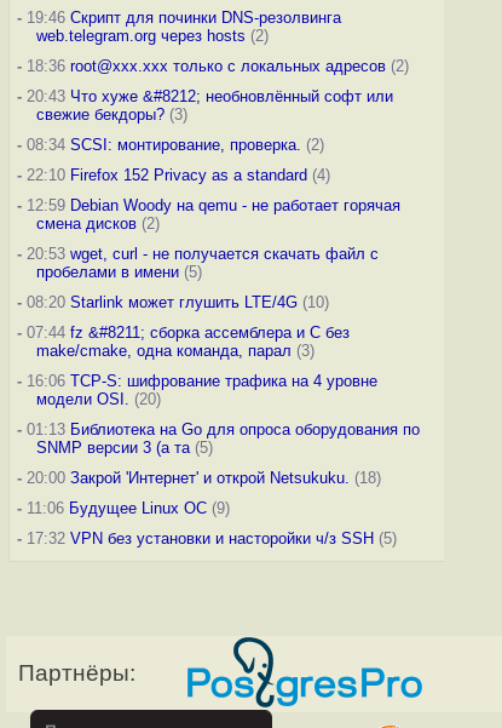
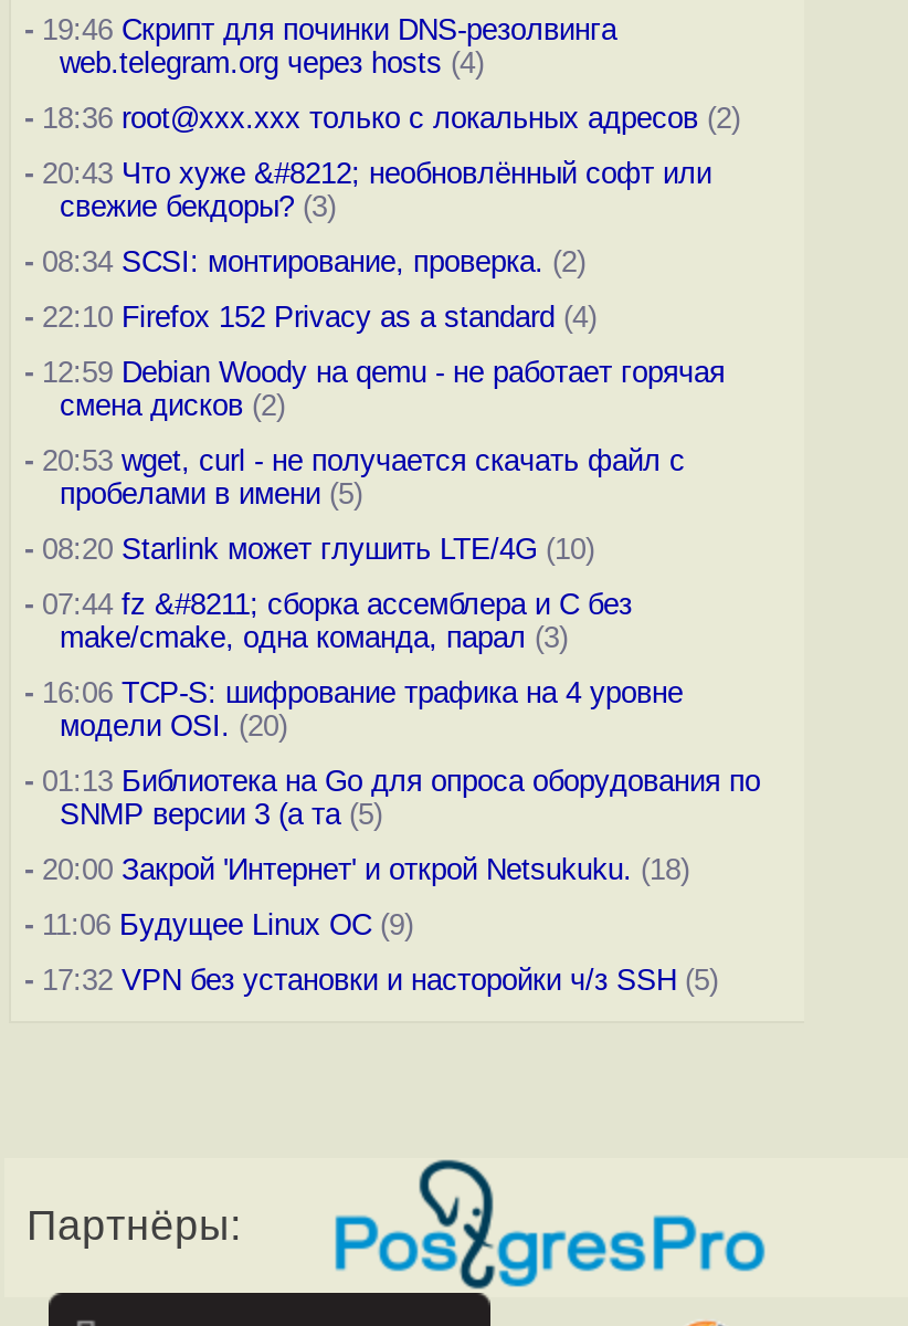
- web.telegram.org через hosts (2)
+ web.telegram.org через hosts (4)
